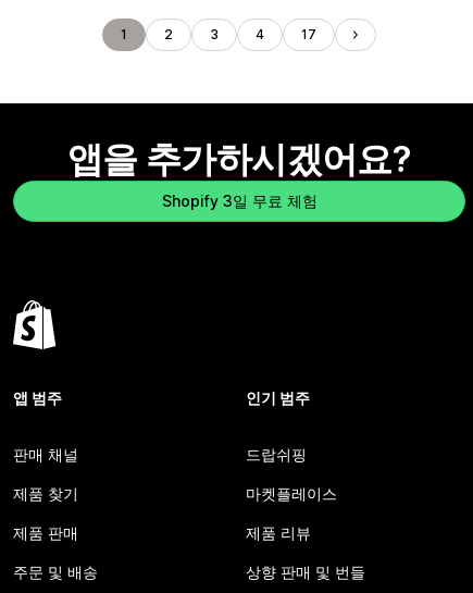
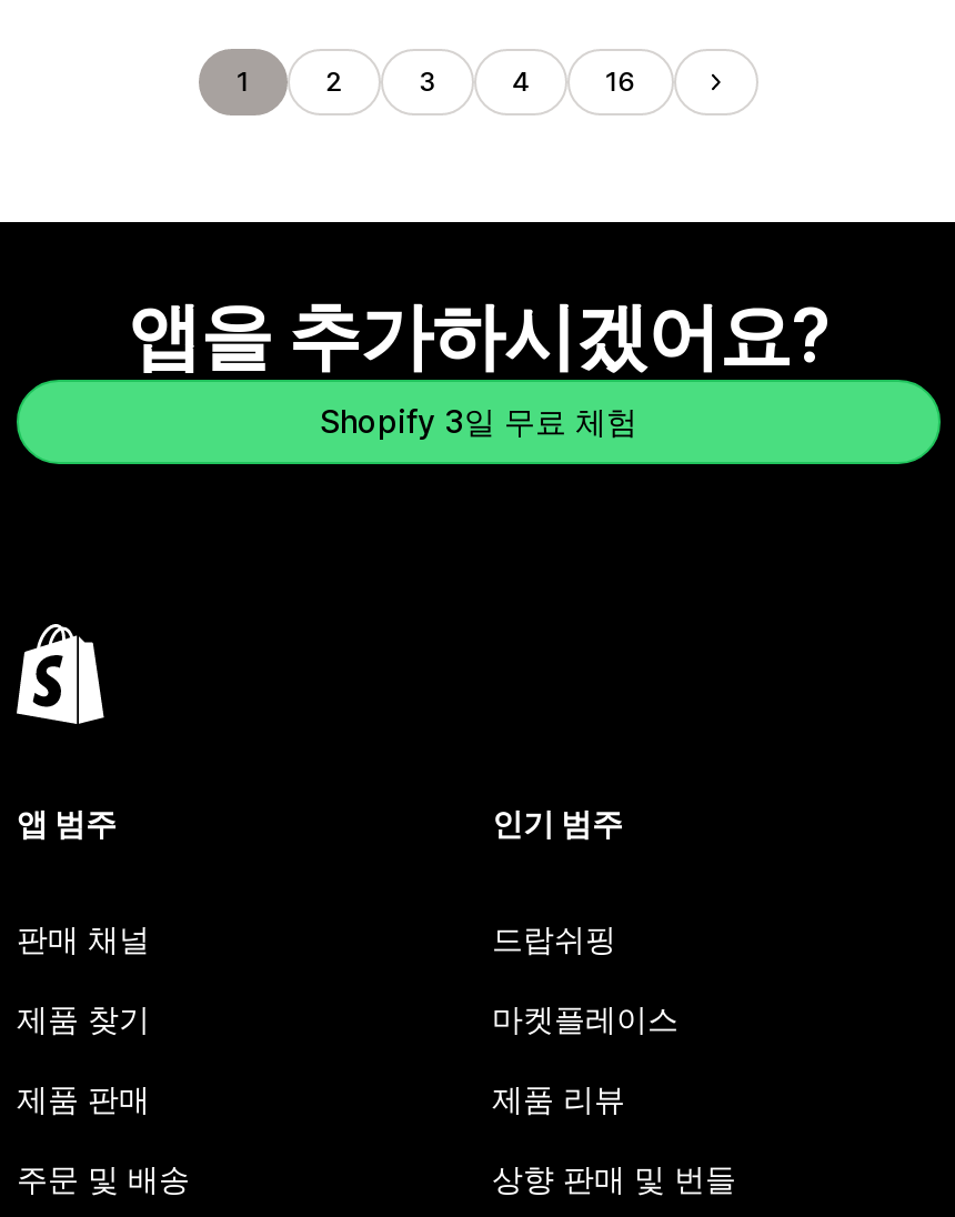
- 17
+ 16
